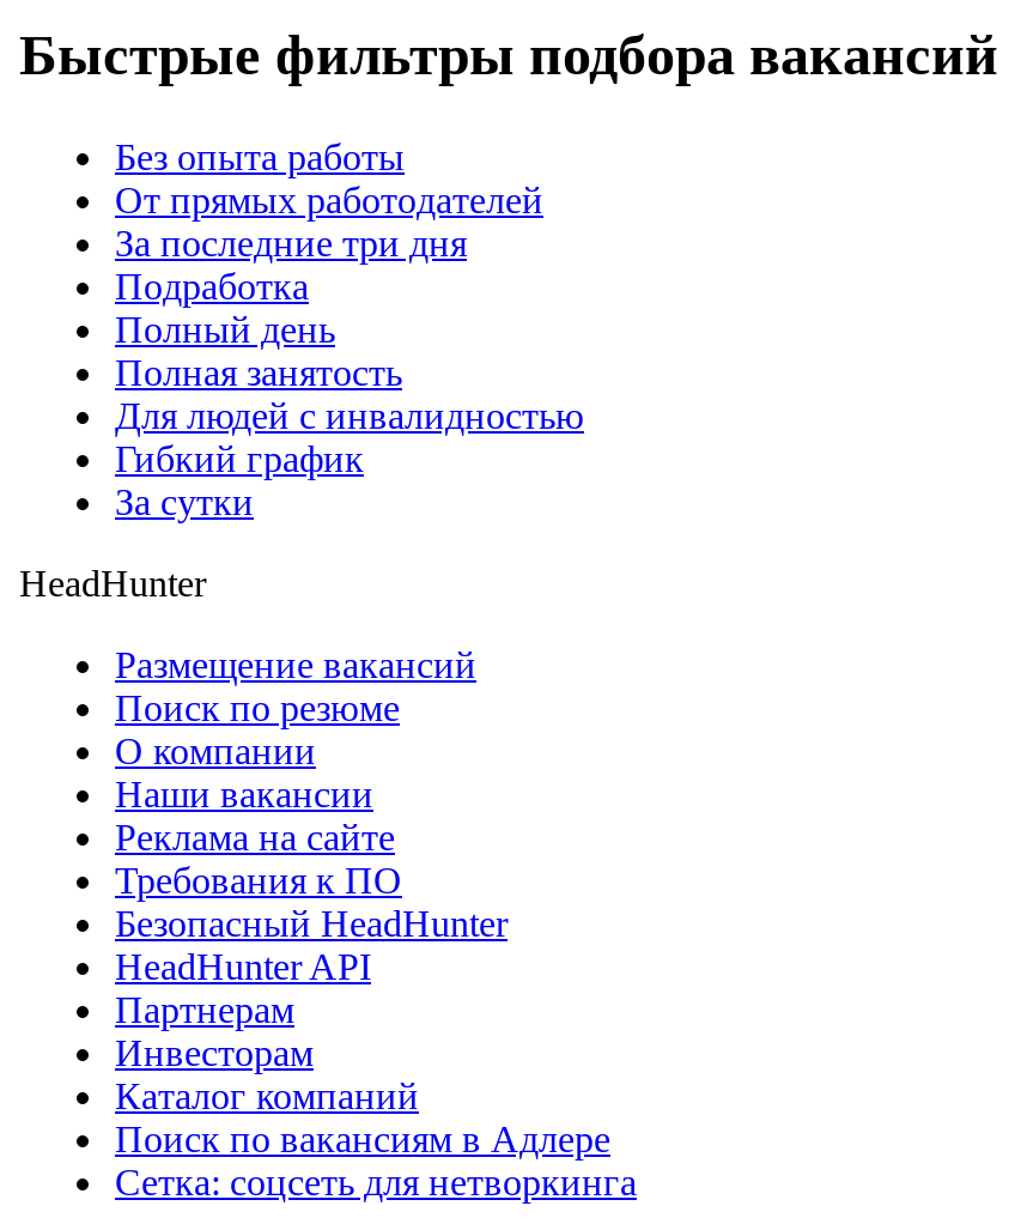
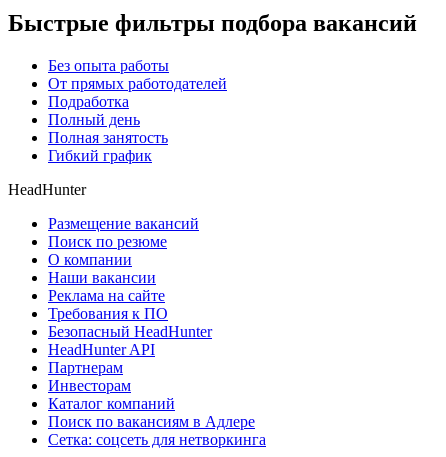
- За последние три дня

- Для людей с инвалидностью

- За сутки
